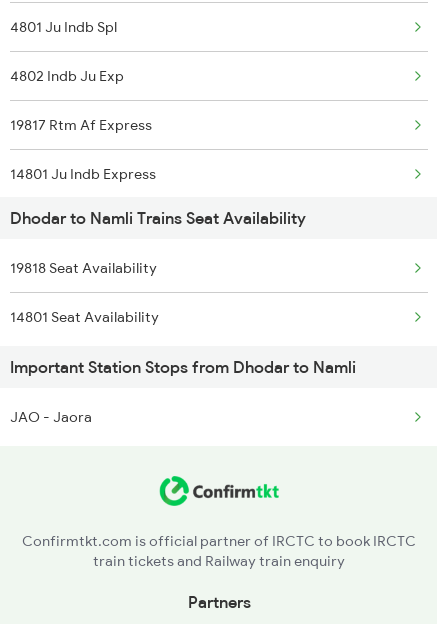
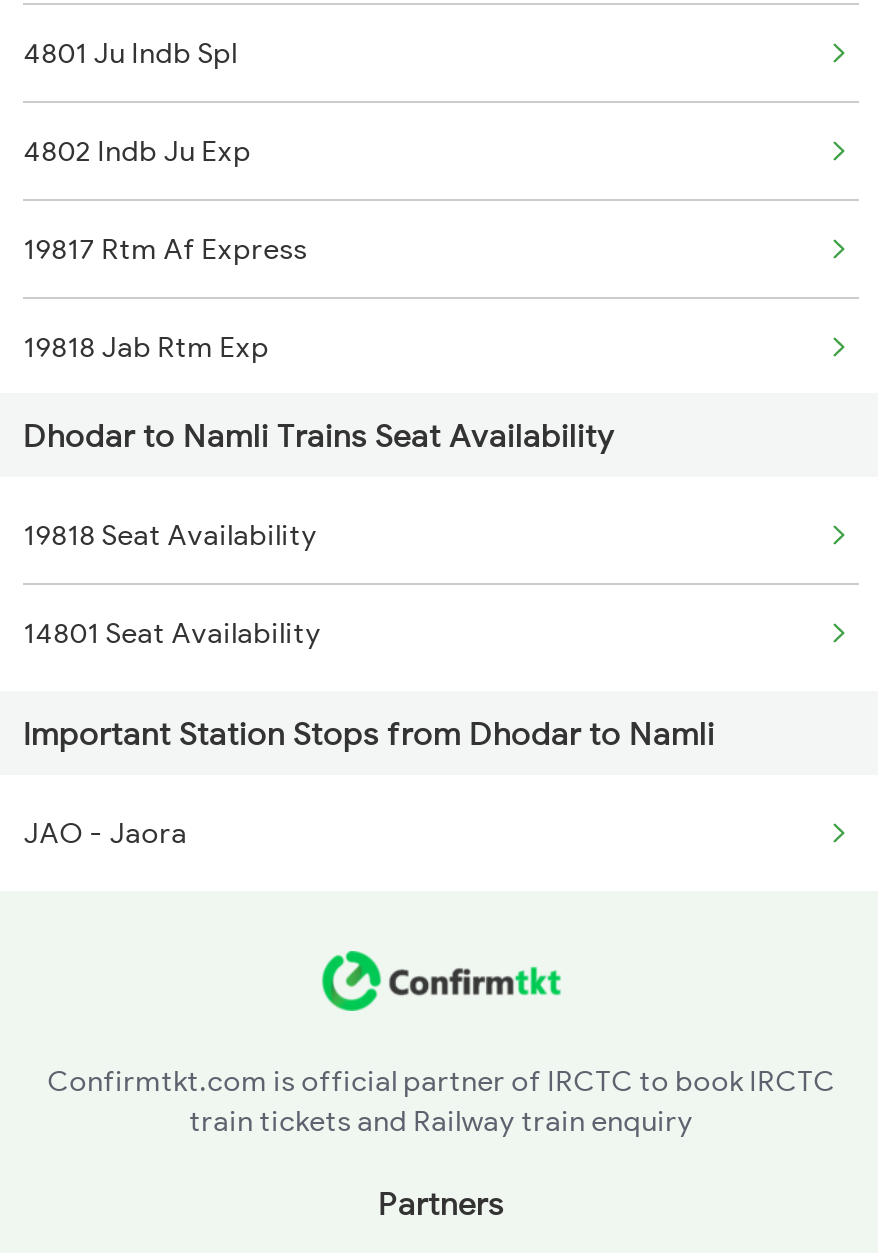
- 14801 Ju Indb Express
+ 19818 Jab Rtm Exp
